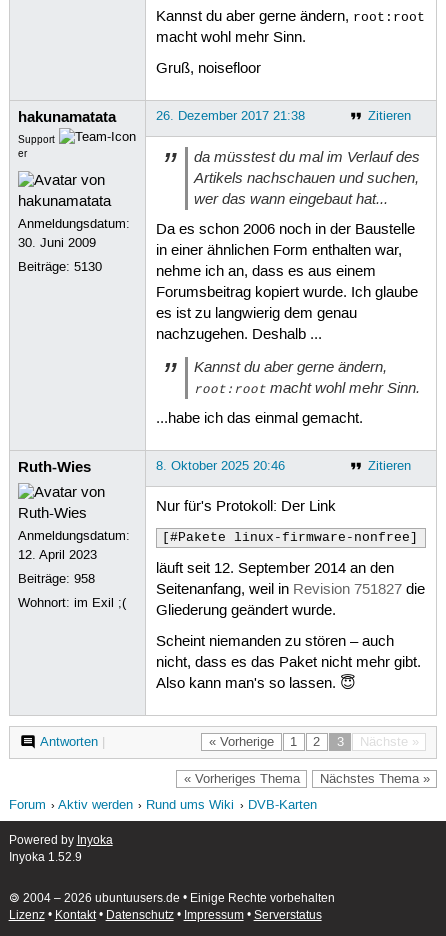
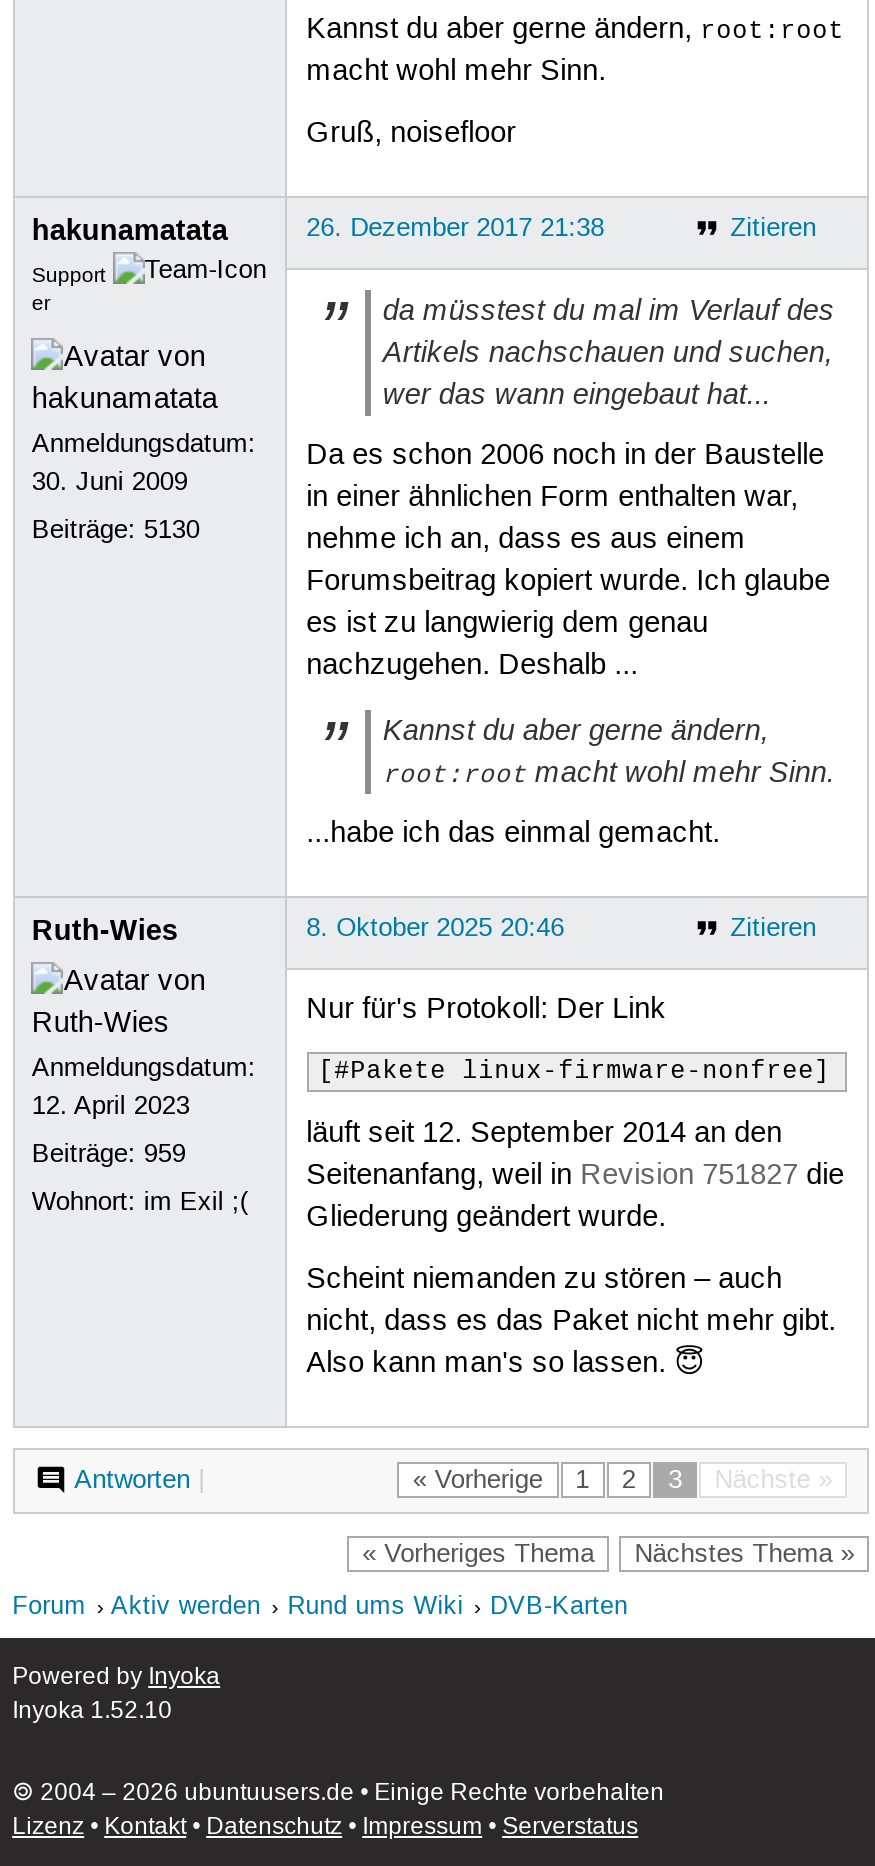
- Beiträge: 958
+ Beiträge: 959

- Inyoka 1.52.9
+ Inyoka 1.52.10
